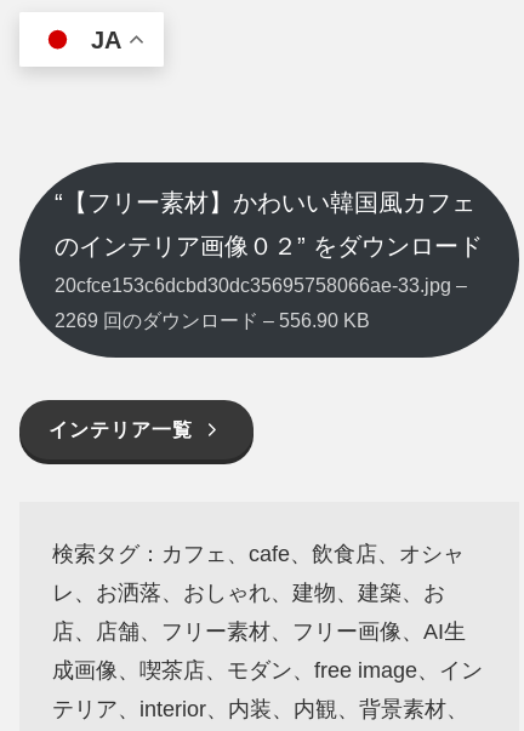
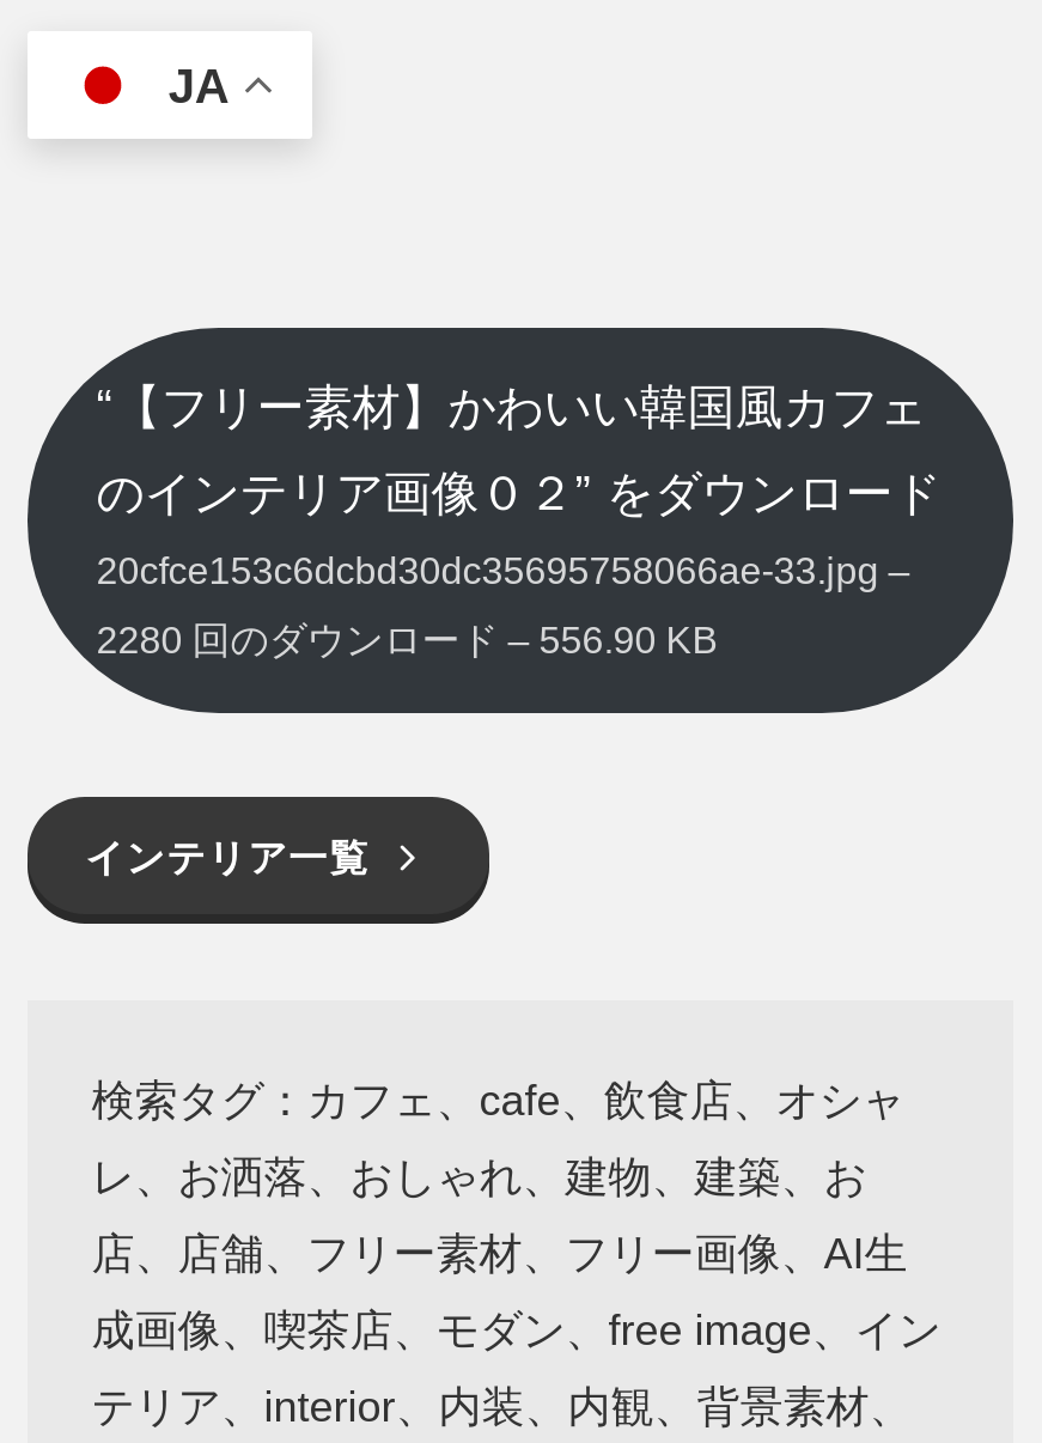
- 2269 回のダウンロード – 556.90 KB
+ 2280 回のダウンロード – 556.90 KB
